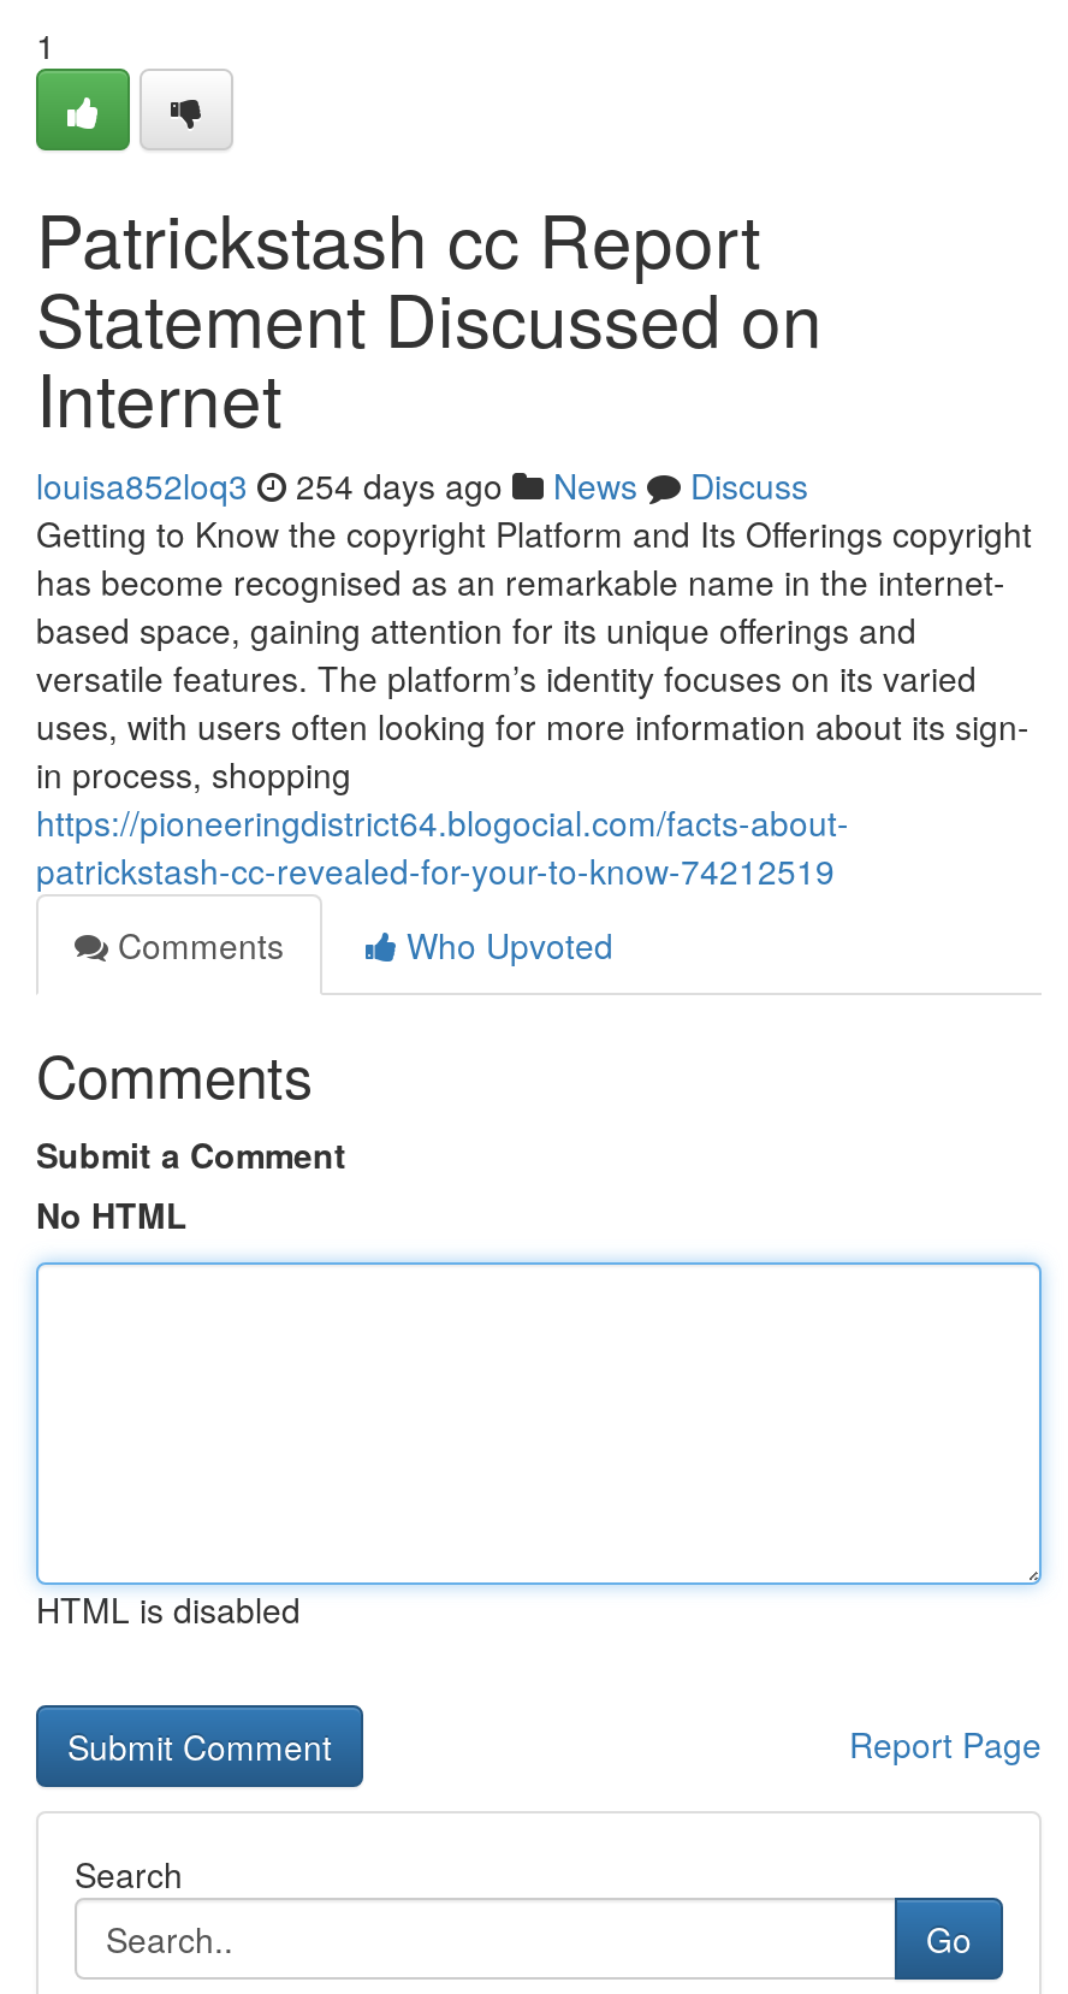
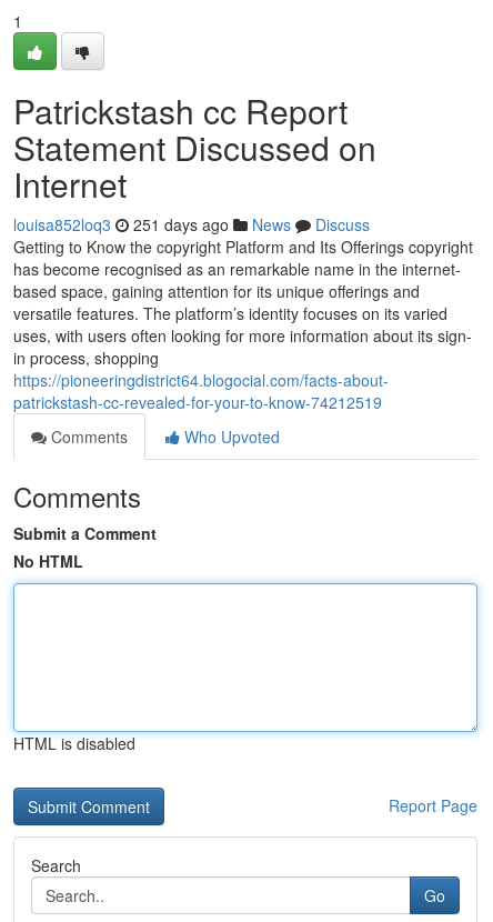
- louisa852loq3 254 days ago News Discuss
+ louisa852loq3 251 days ago News Discuss
